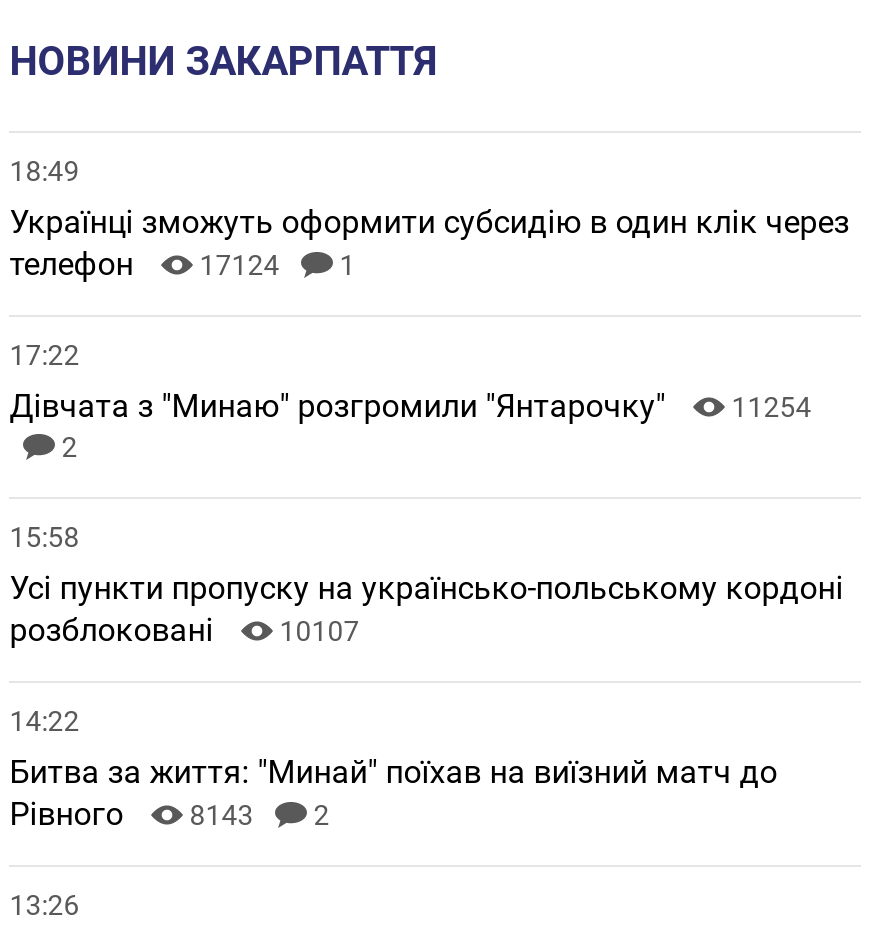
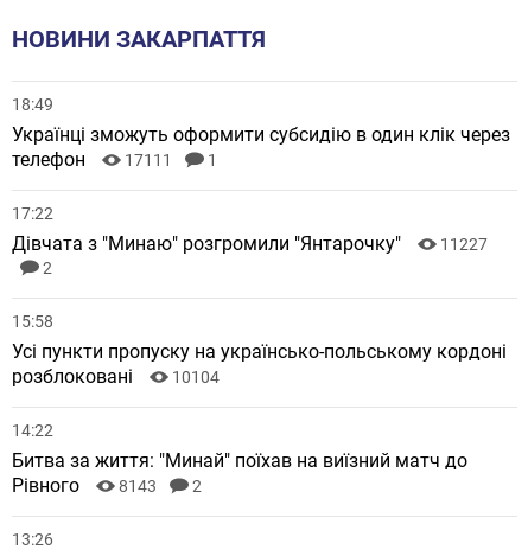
- телефон 17124 1
+ телефон 17111 1

- Дівчата з "Минаю" розгромили "Янтарочку" 11254
+ Дівчата з "Минаю" розгромили "Янтарочку" 11227

- розблоковані 10107
+ розблоковані 10104
